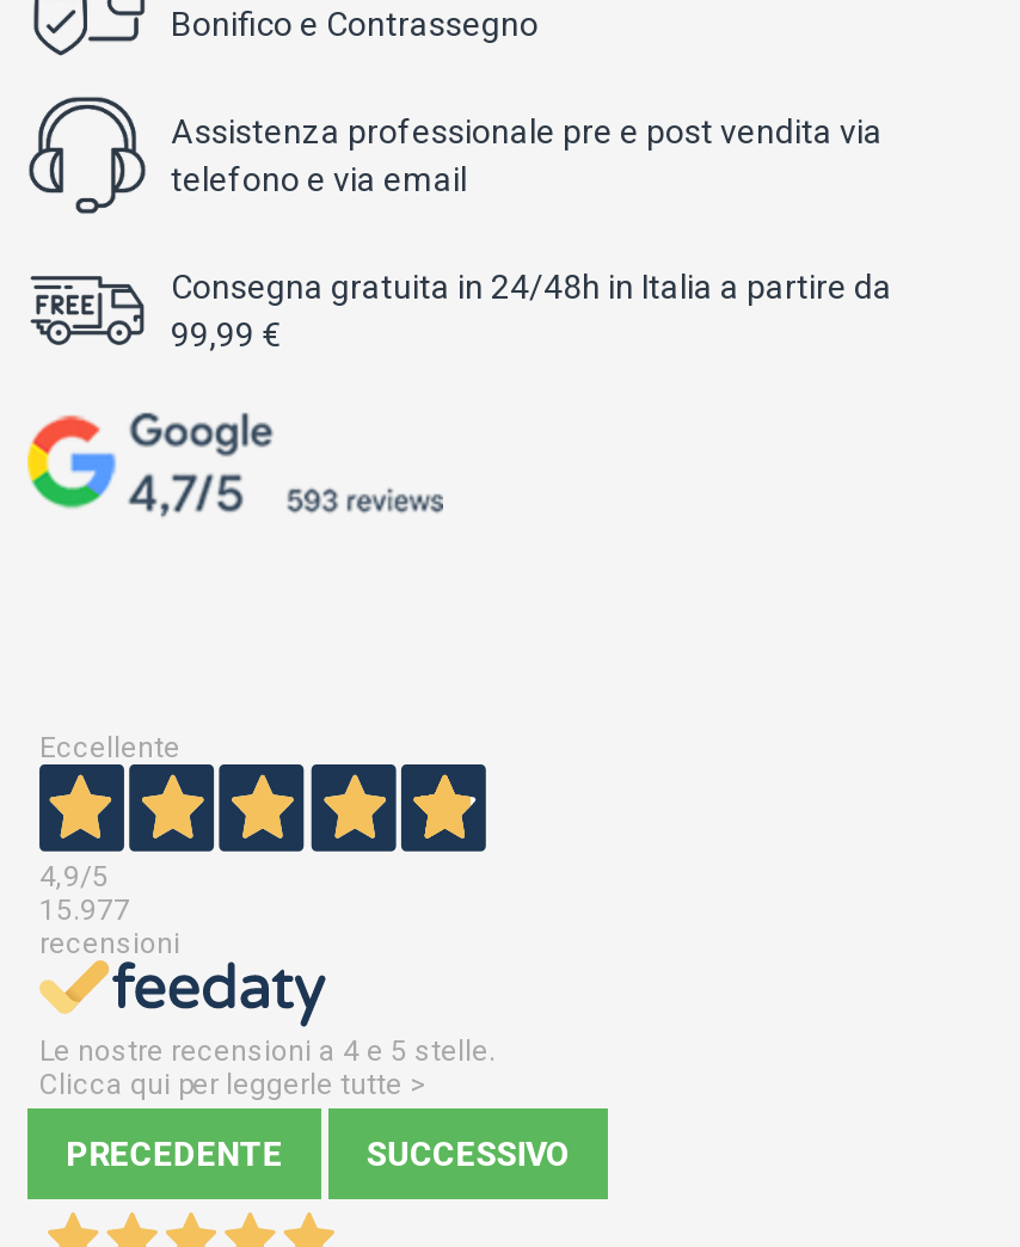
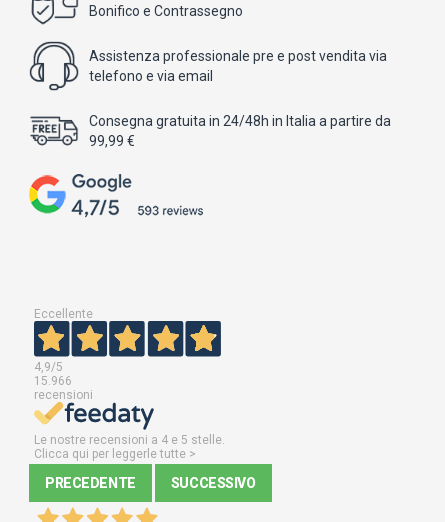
- 15.977
+ 15.966
